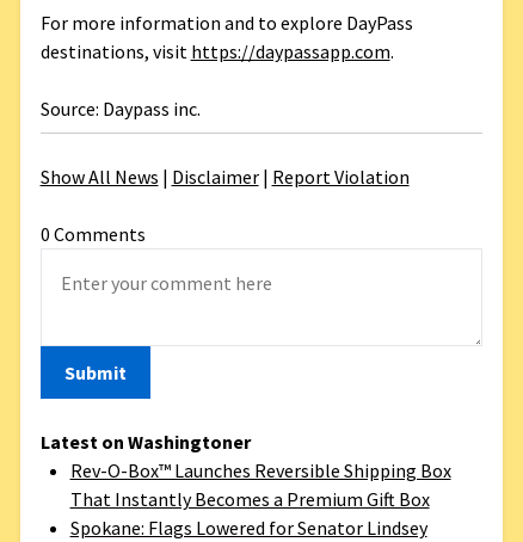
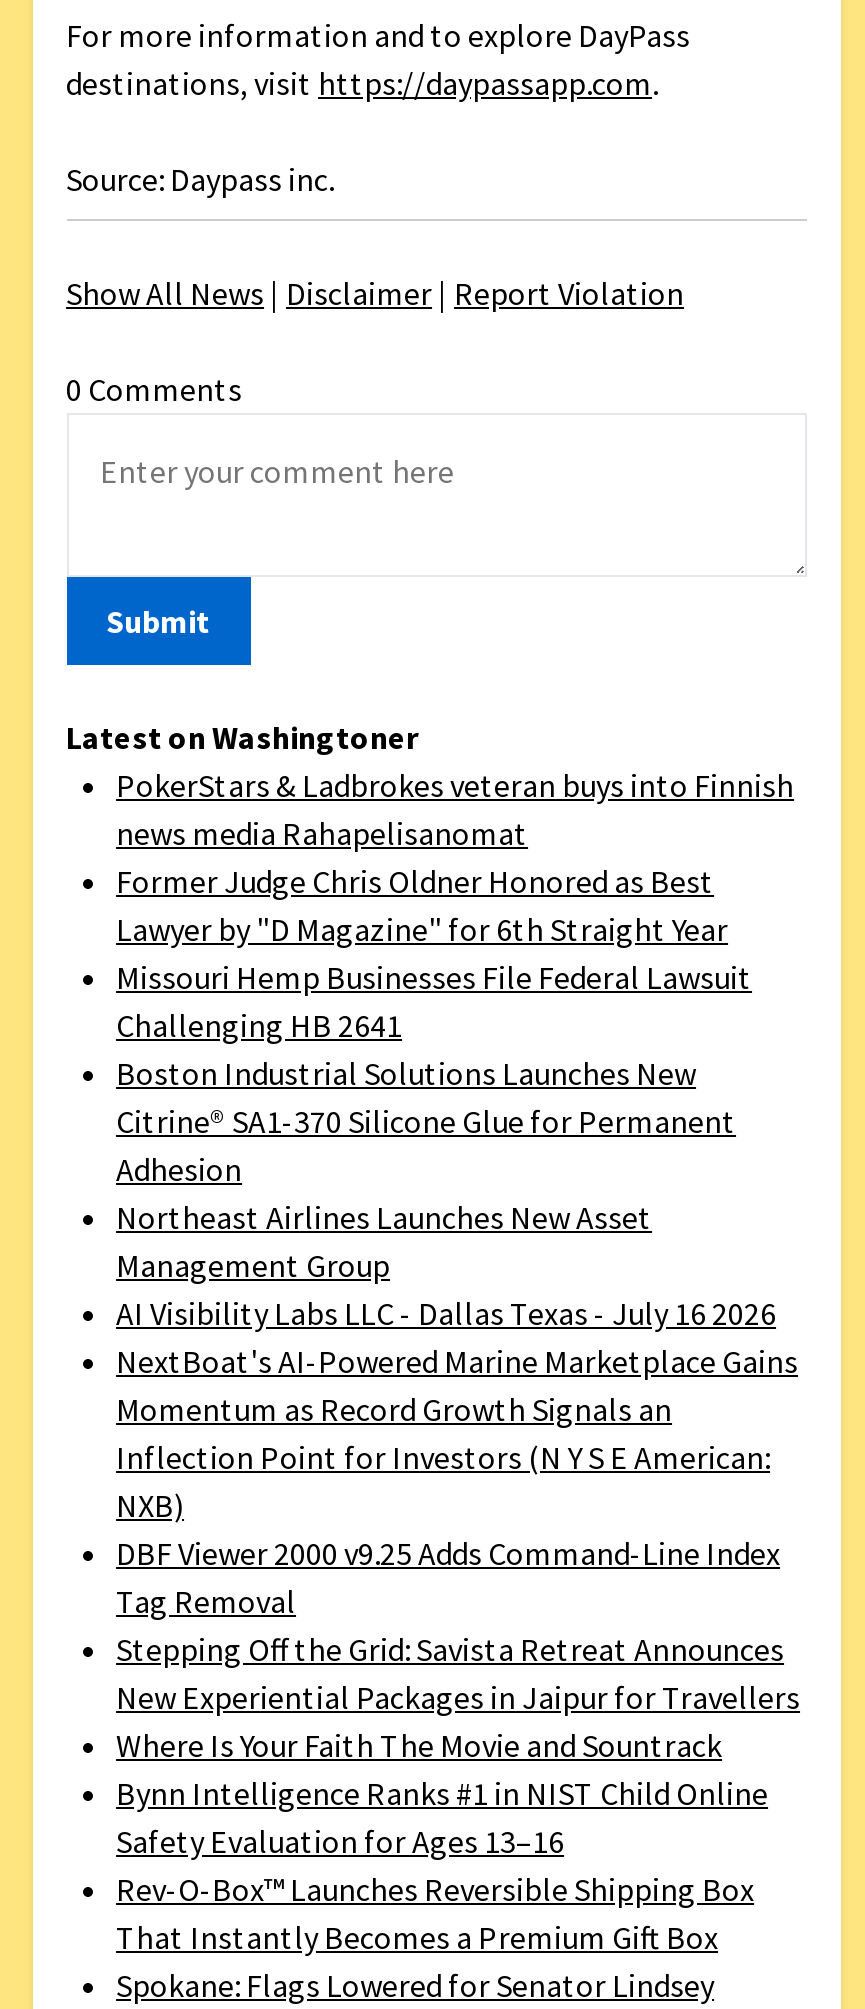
+ PokerStars & Ladbrokes veteran buys into Finnish
+ news media Rahapelisanomat
+ Former Judge Chris Oldner Honored as Best
+ Lawyer by "D Magazine" for 6th Straight Year
+ Missouri Hemp Businesses File Federal Lawsuit
+ Challenging HB 2641
+ Boston Industrial Solutions Launches New
+ Citrine® SA1-370 Silicone Glue for Permanent
+ Adhesion
+ Northeast Airlines Launches New Asset
+ Management Group
+ AI Visibility Labs LLC - Dallas Texas - July 16 2026
+ NextBoat's AI-Powered Marine Marketplace Gains
+ Momentum as Record Growth Signals an
+ Inflection Point for Investors (N Y S E American:
+ NXB)
+ DBF Viewer 2000 v9.25 Adds Command-Line Index
+ Tag Removal
+ Stepping Off the Grid: Savista Retreat Announces
+ New Experiential Packages in Jaipur for Travellers
+ Where Is Your Faith The Movie and Sountrack
+ Bynn Intelligence Ranks #1 in NIST Child Online
+ Safety Evaluation for Ages 13–16
